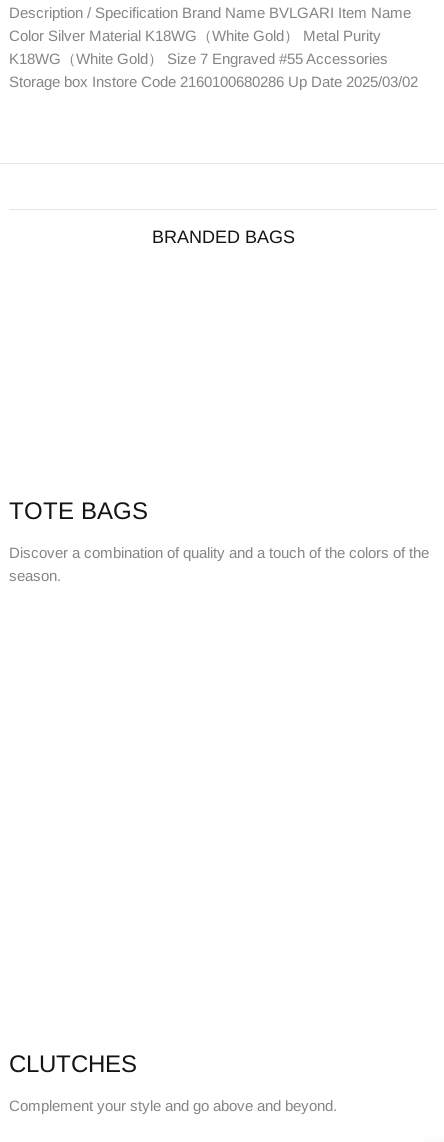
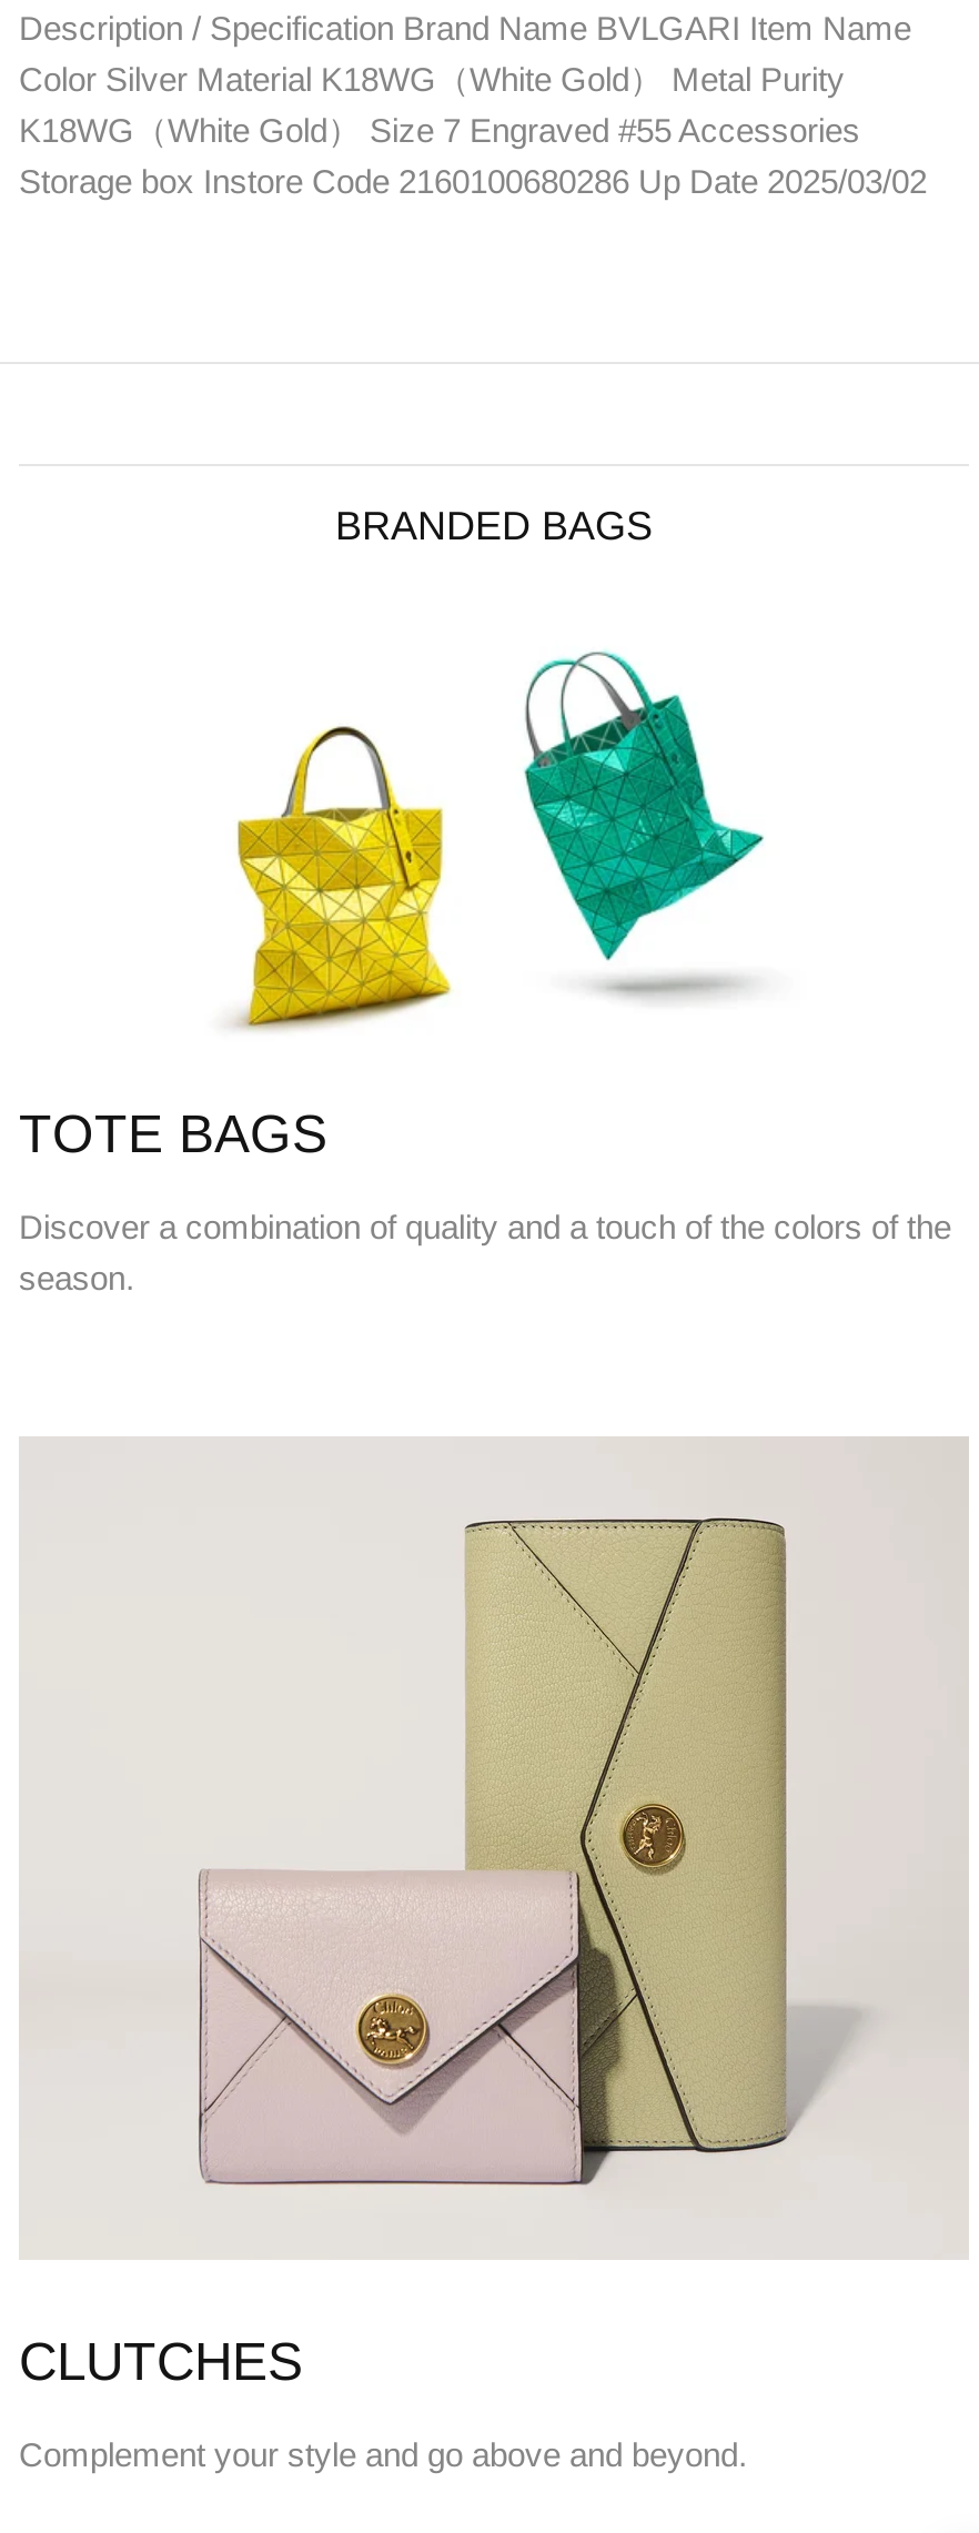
+ [image]

+ [image]

+ [image]
